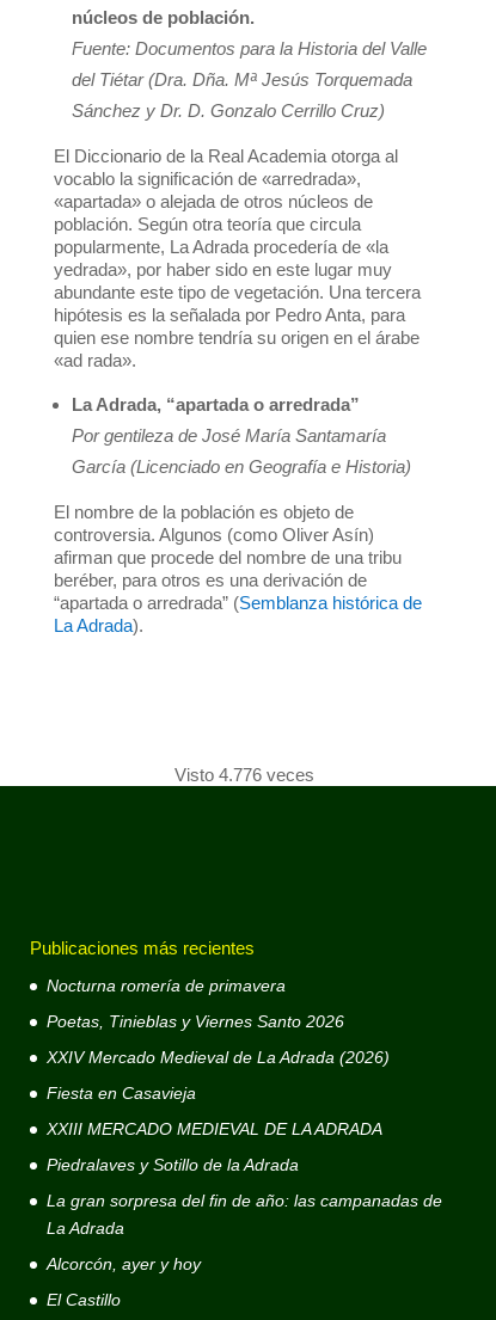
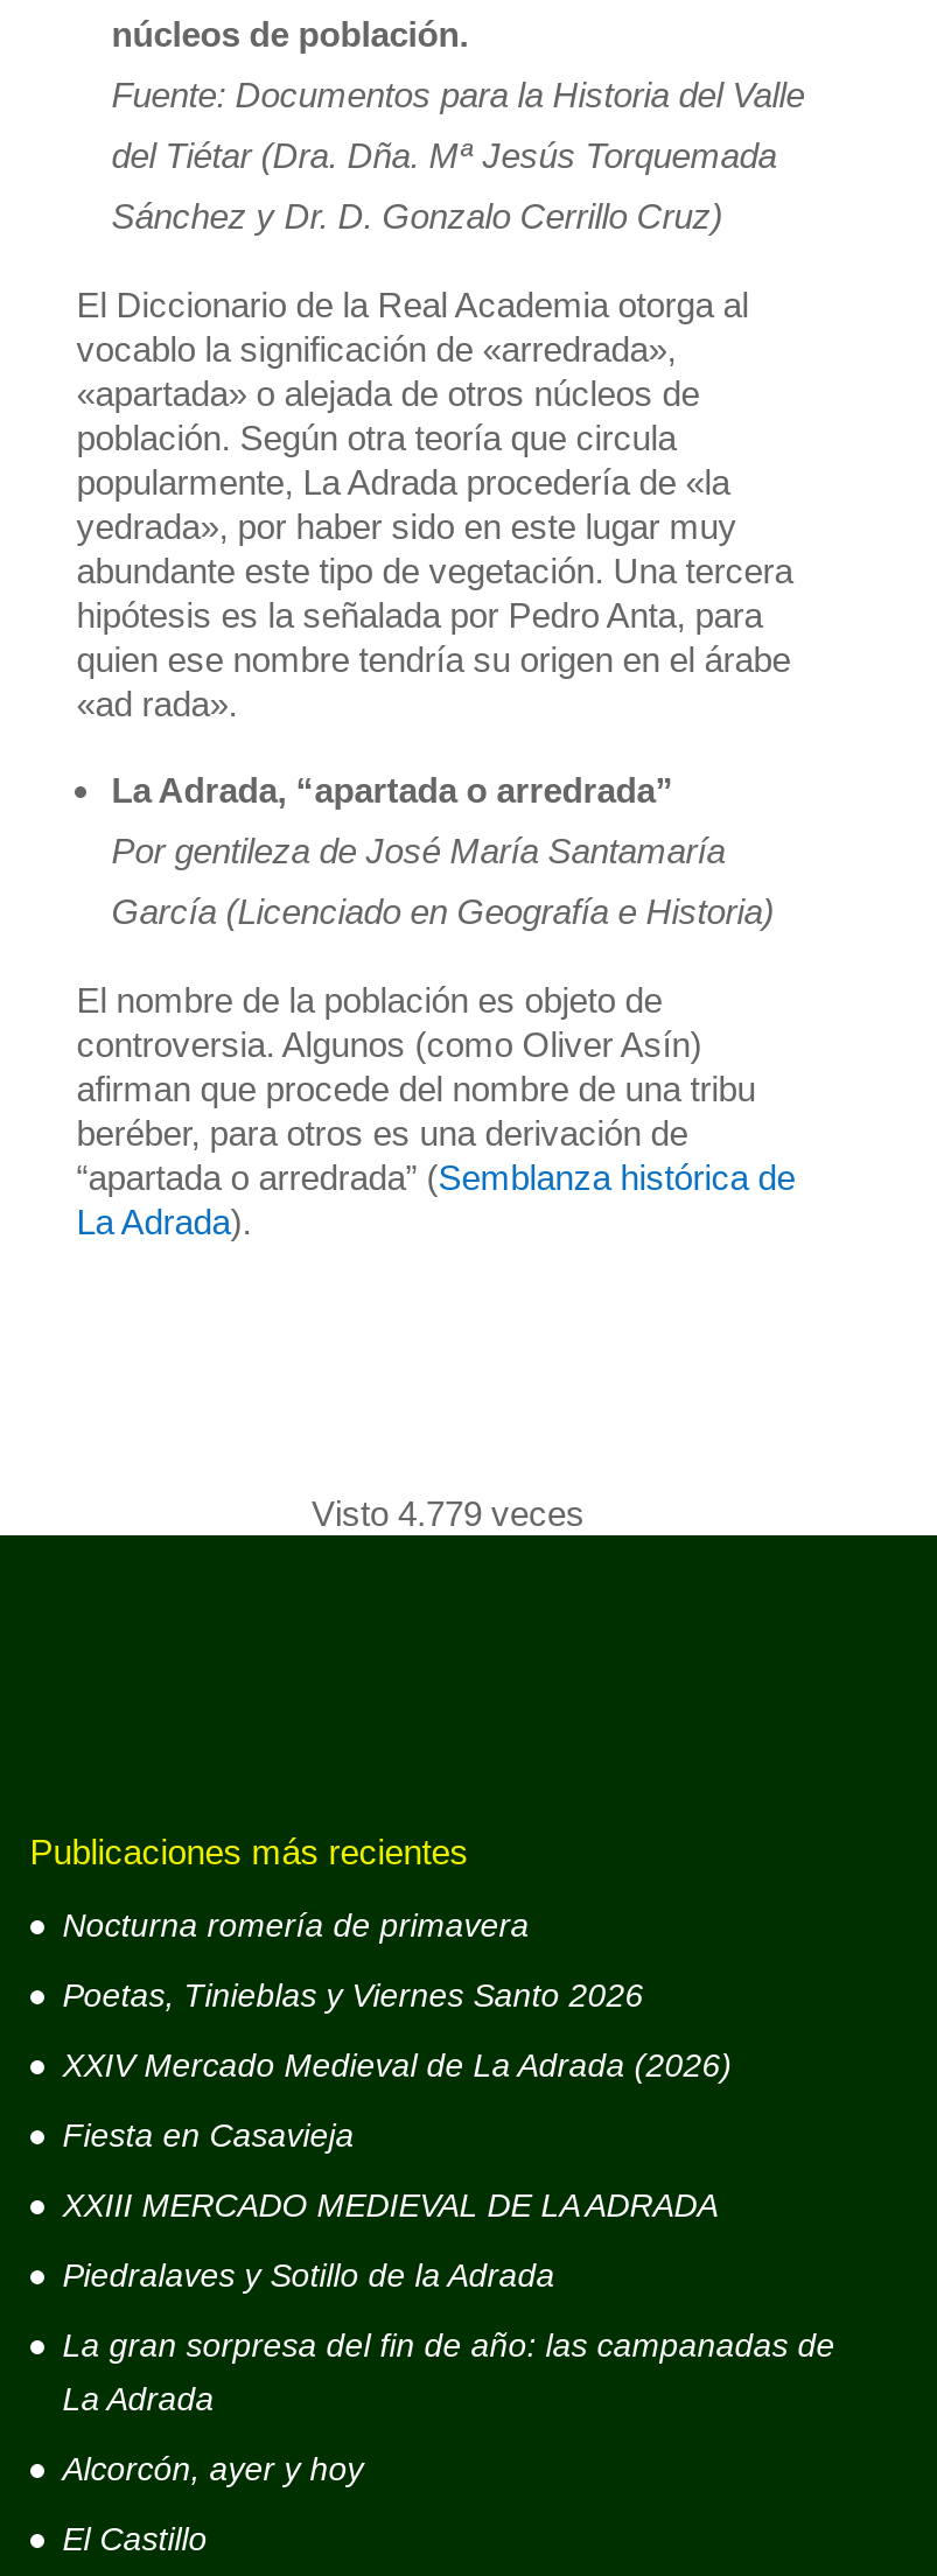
- Visto 4.776 veces
+ Visto 4.779 veces
